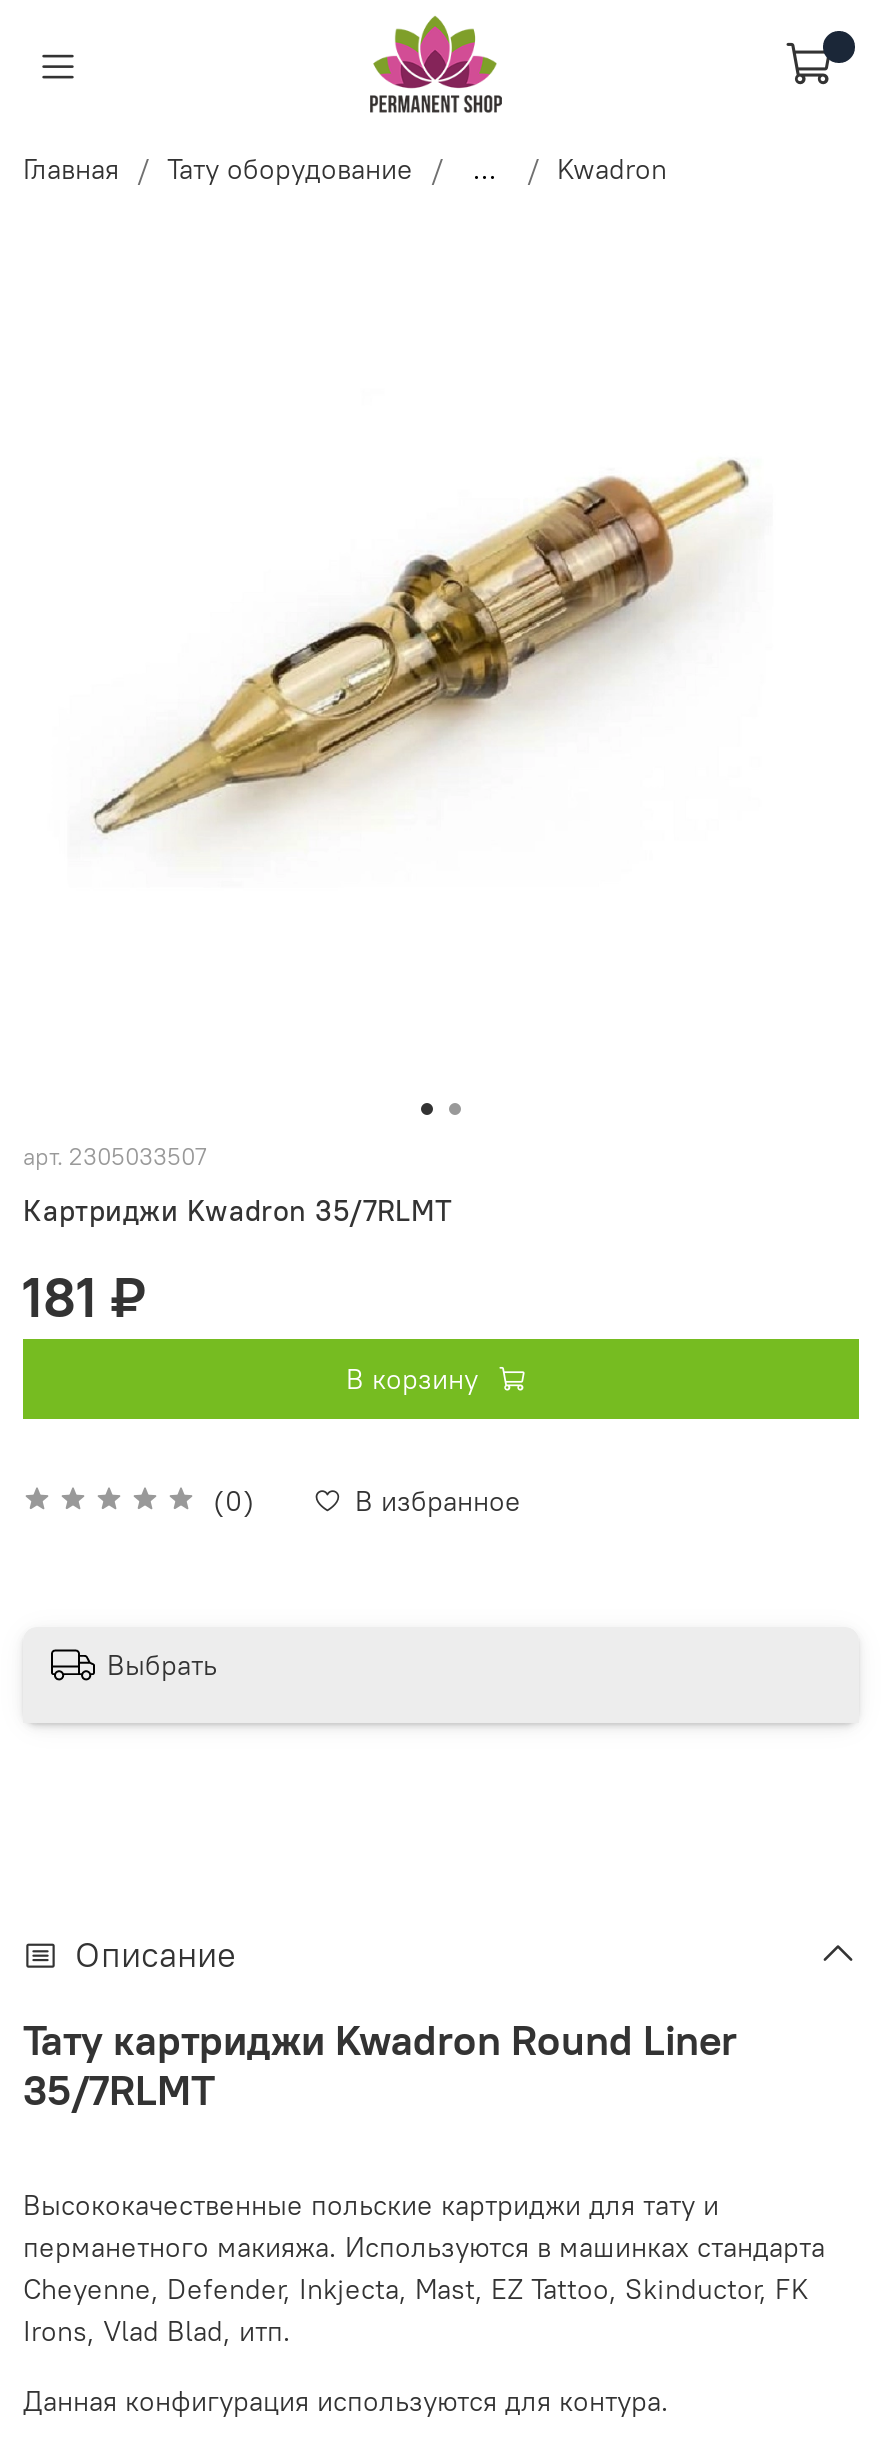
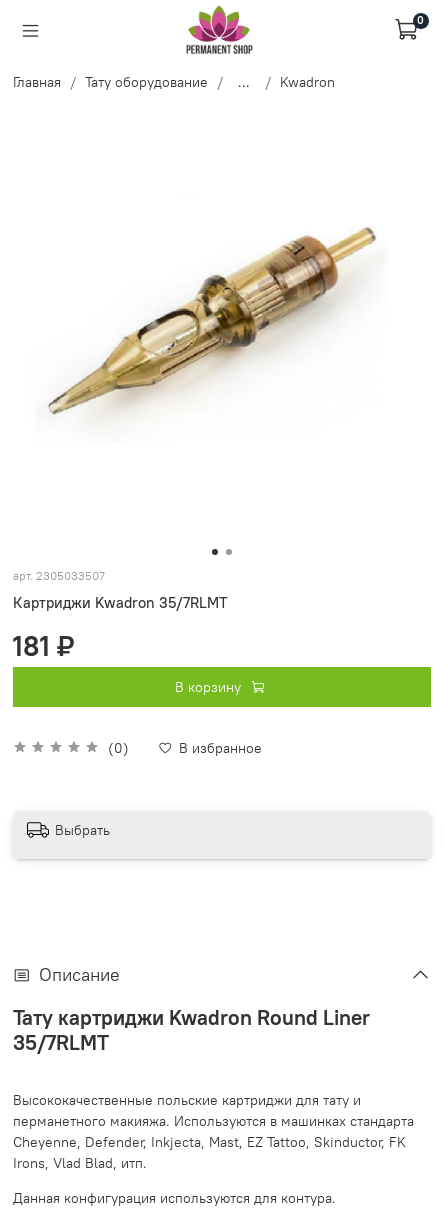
+ 0
